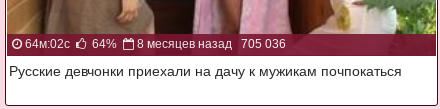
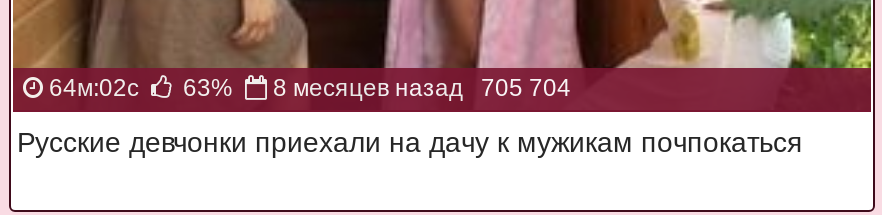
- 64%
+ 63%

- 8 месяцев назад 705 036
+ 8 месяцев назад 705 704
